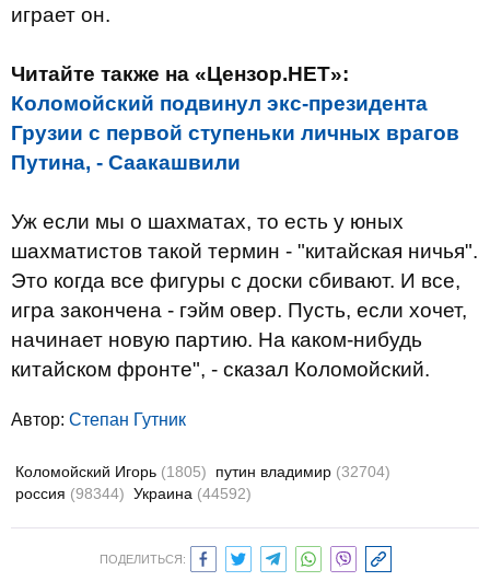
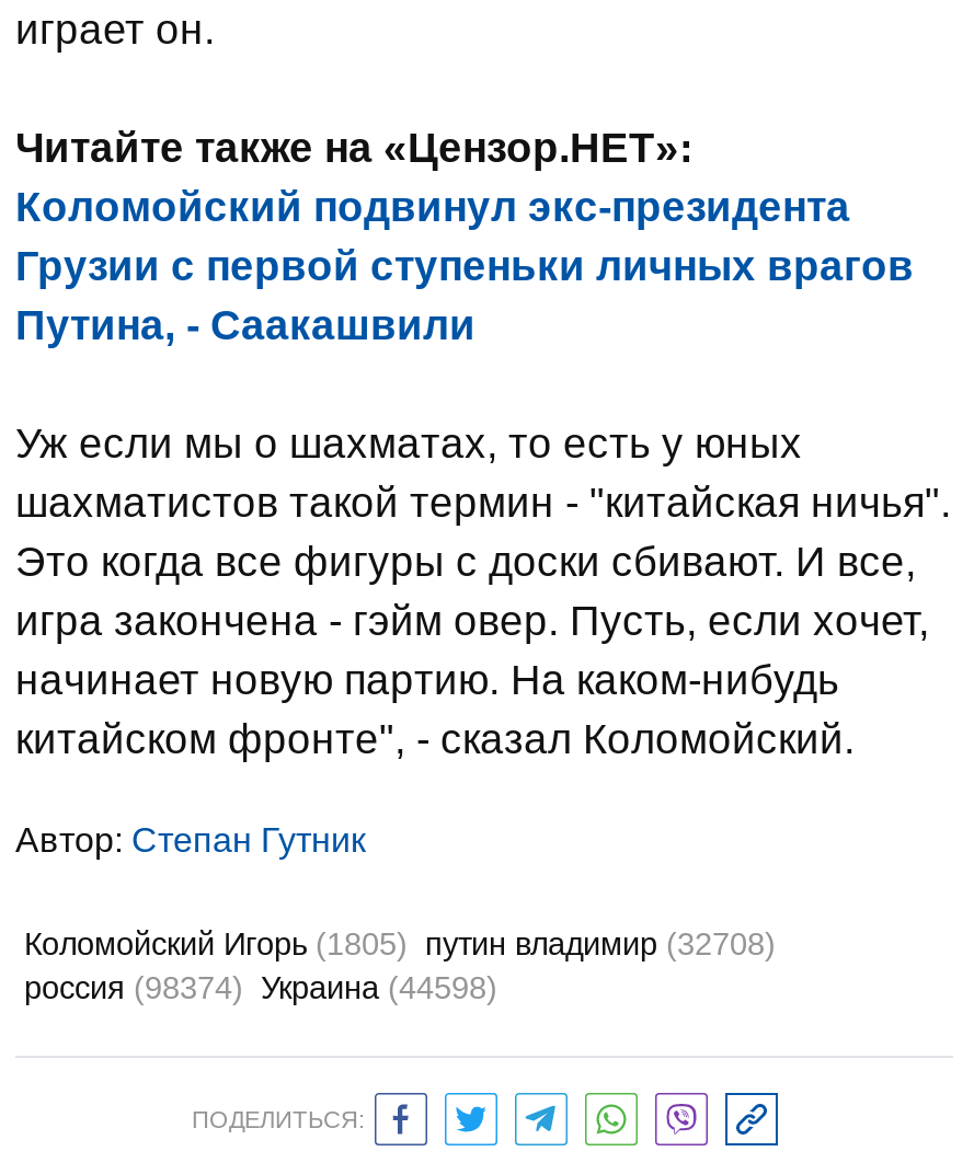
- Коломойский Игорь (1805) путин владимир (32704)
+ Коломойский Игорь (1805) путин владимир (32708)

- россия (98344) Украина (44592)
+ россия (98374) Украина (44598)
